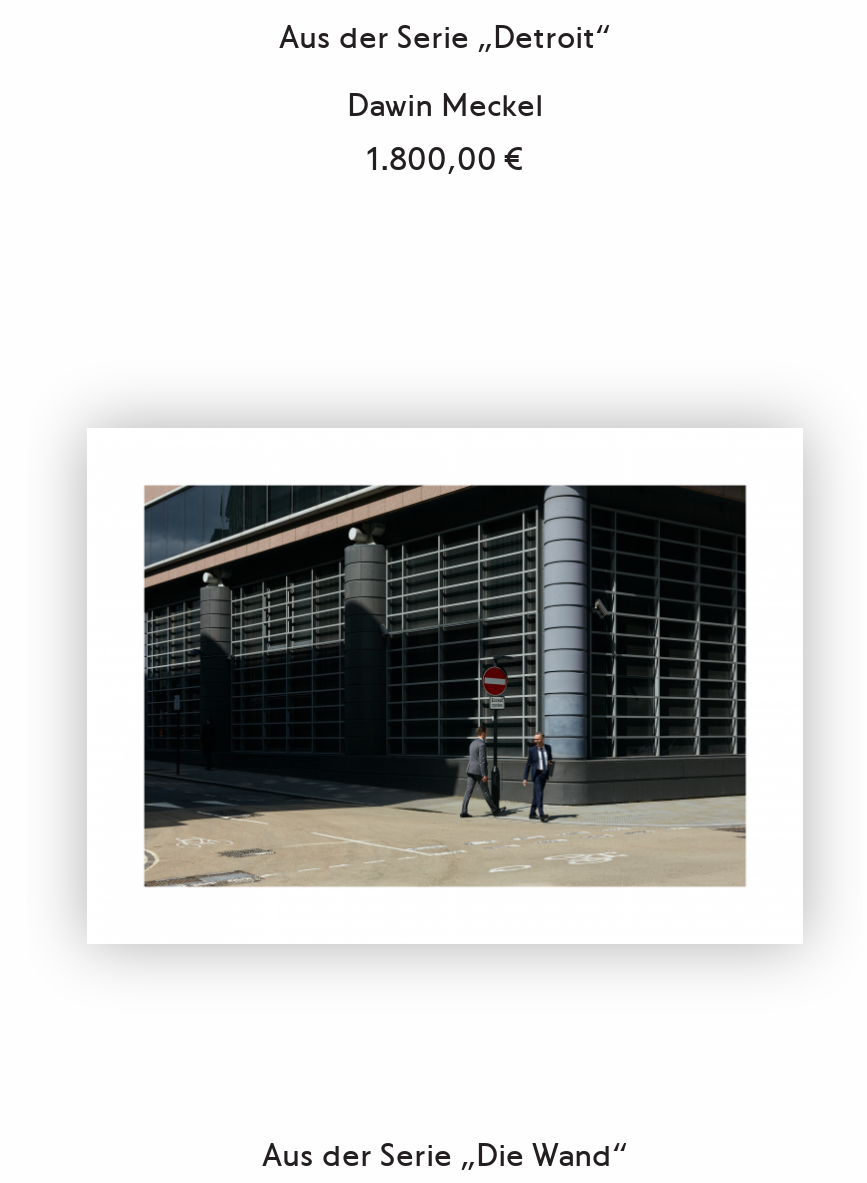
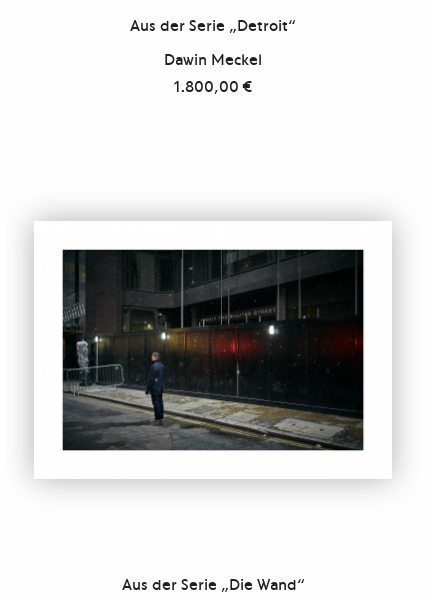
- [image]
+ [image]
